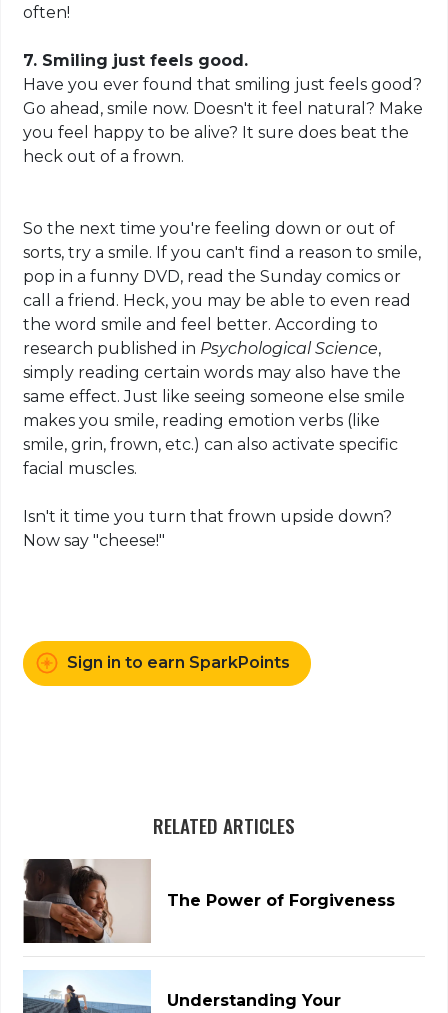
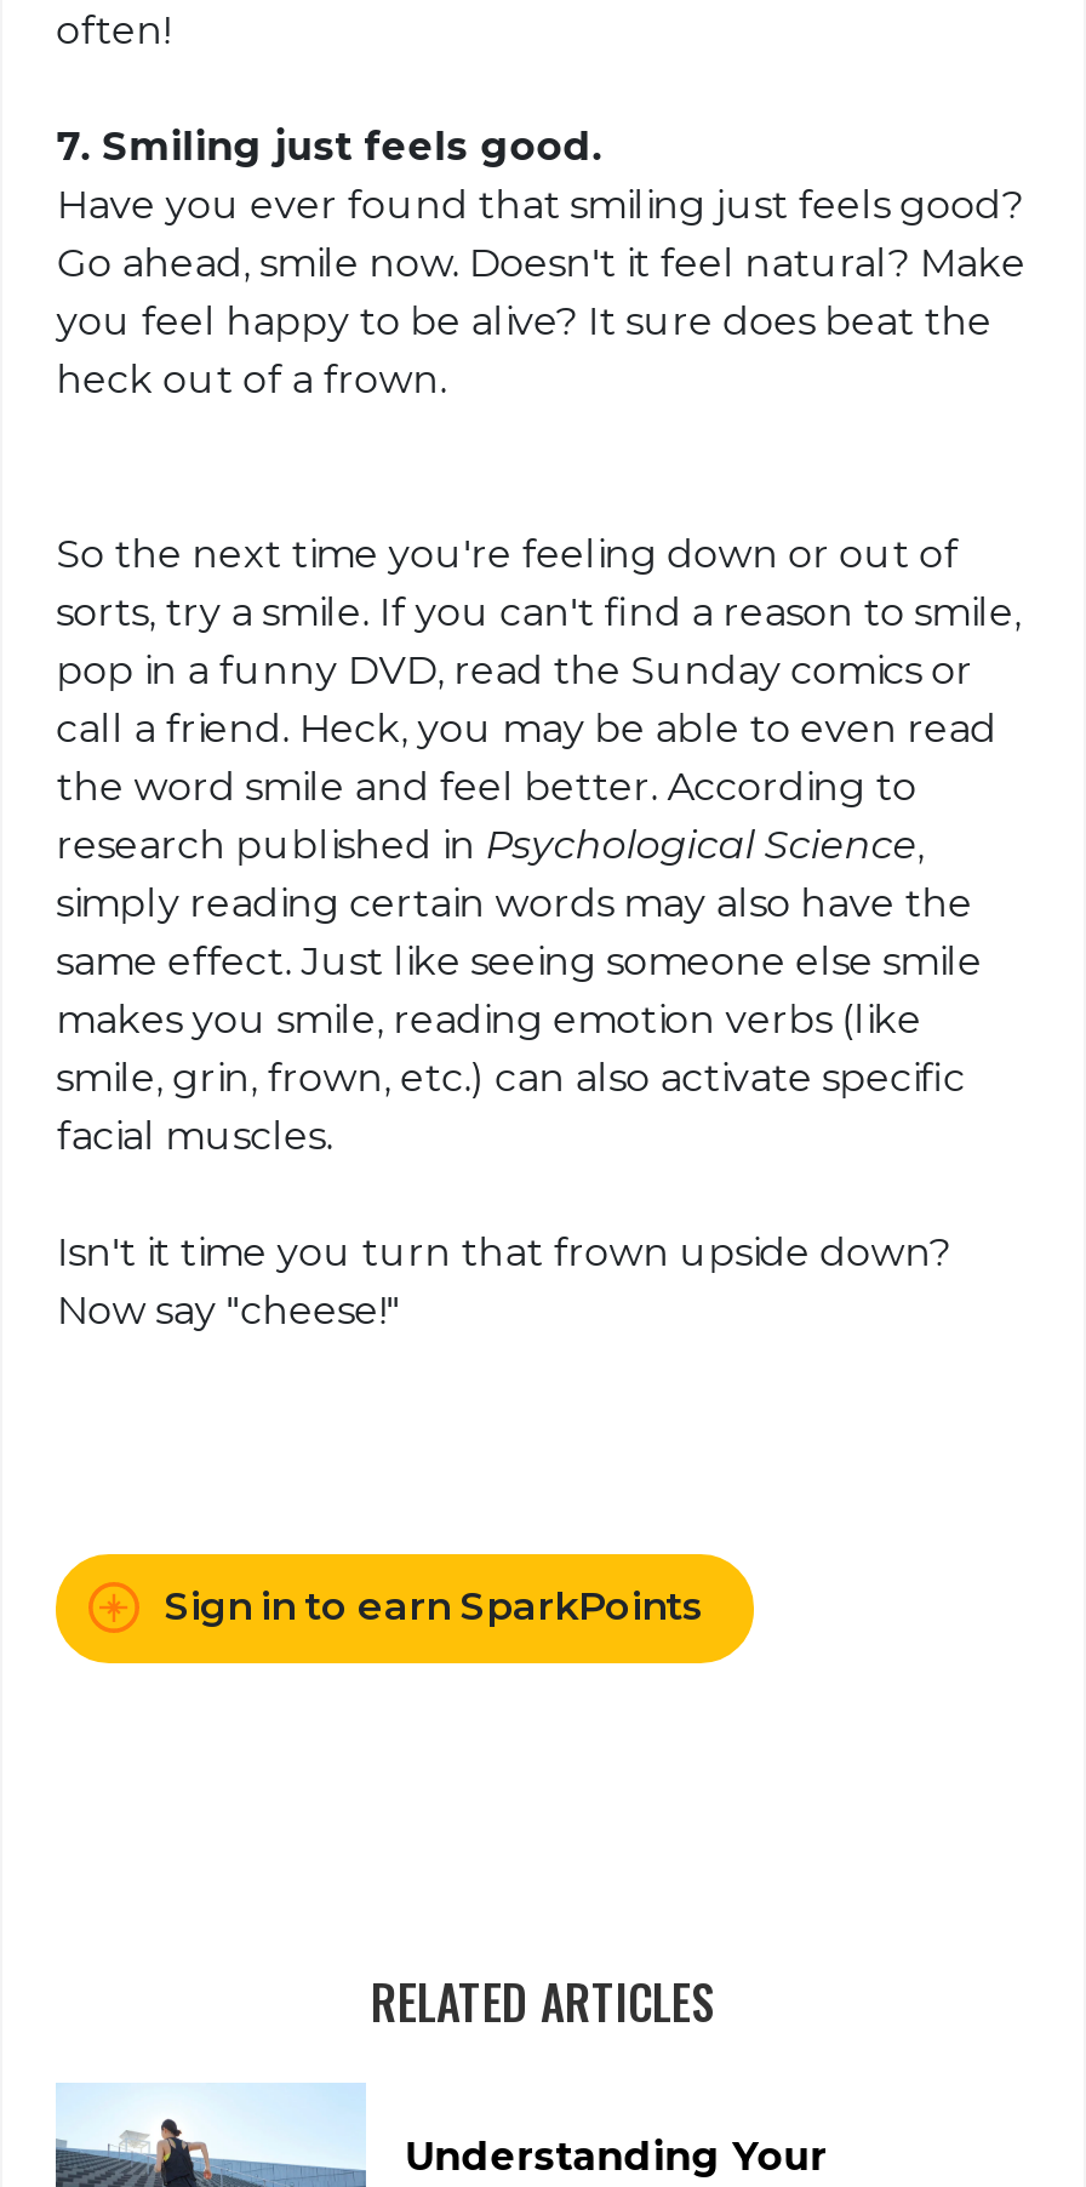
- [image]
- The Power of Forgiveness
